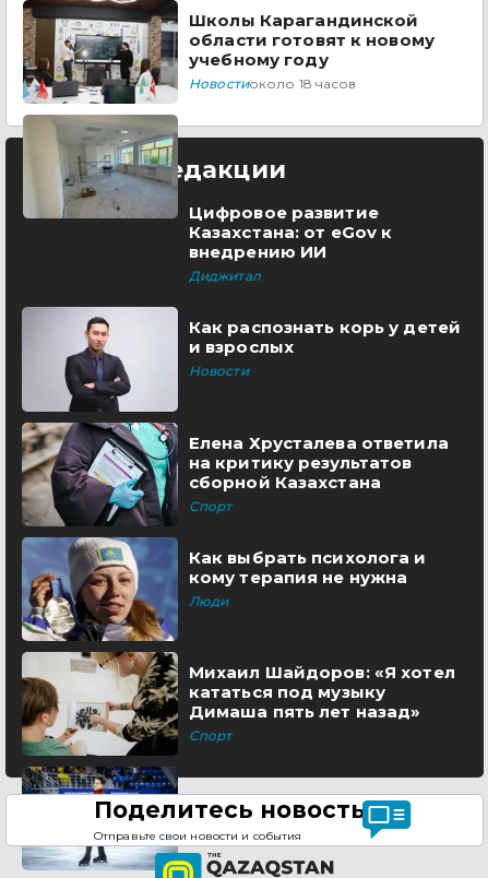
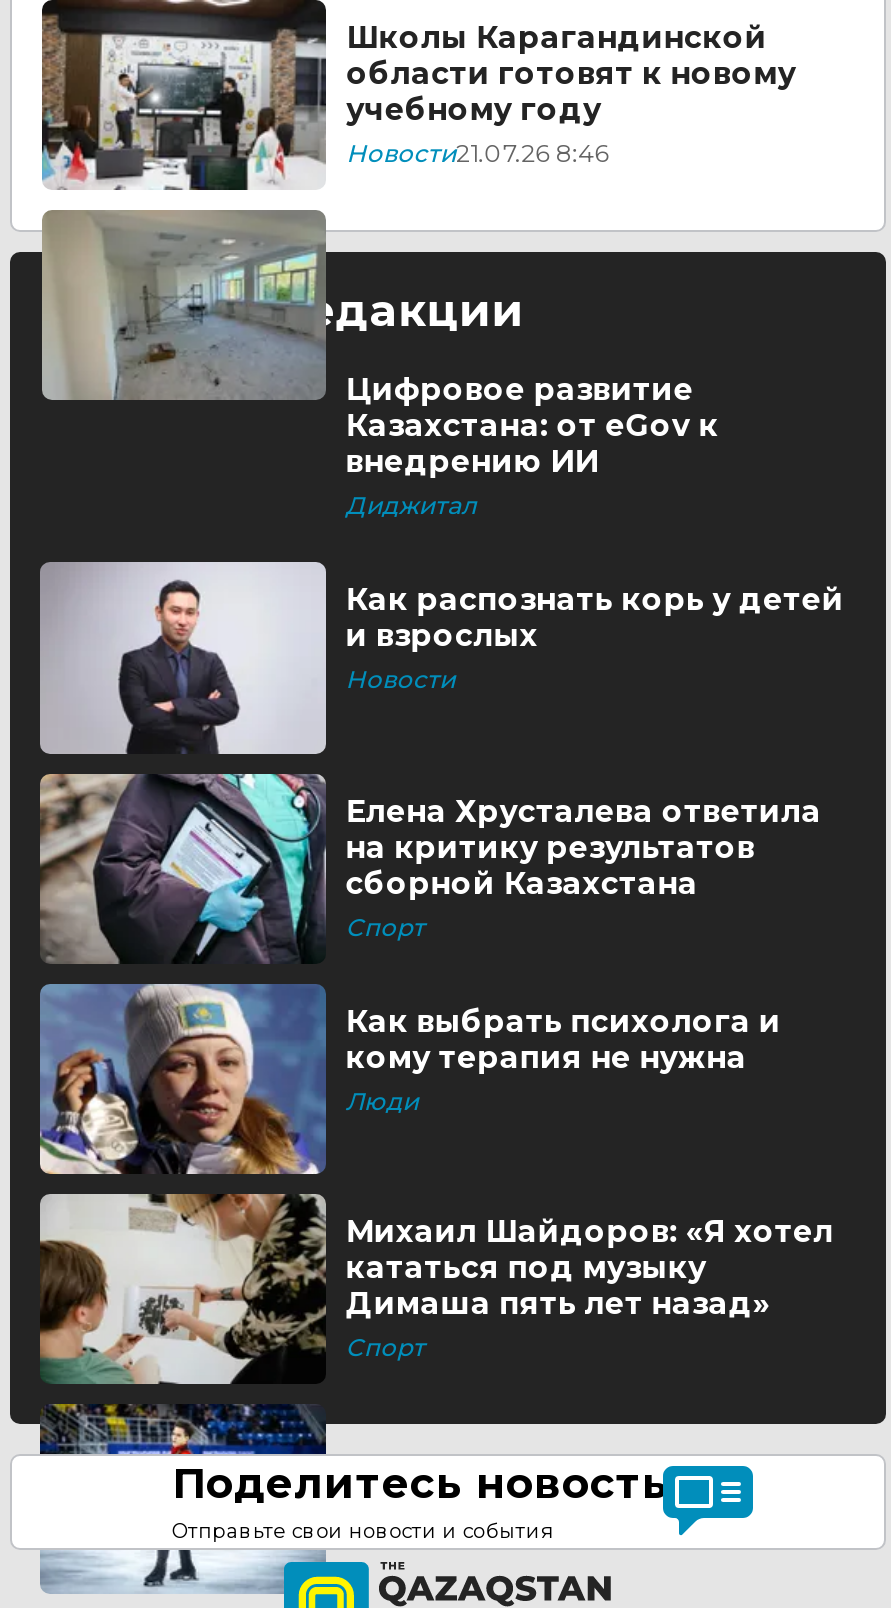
- Новостиоколо 18 часов
+ Новости21.07.26 8:46
